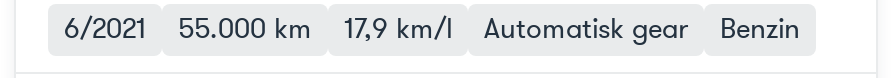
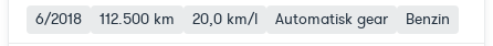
- 6/2021
- 55.000 km
- 17,9 km/l
+ 6/2018
+ 112.500 km
+ 20,0 km/l
